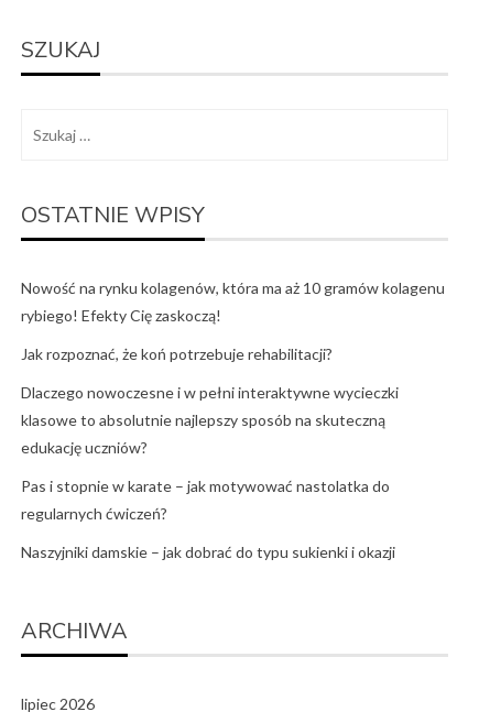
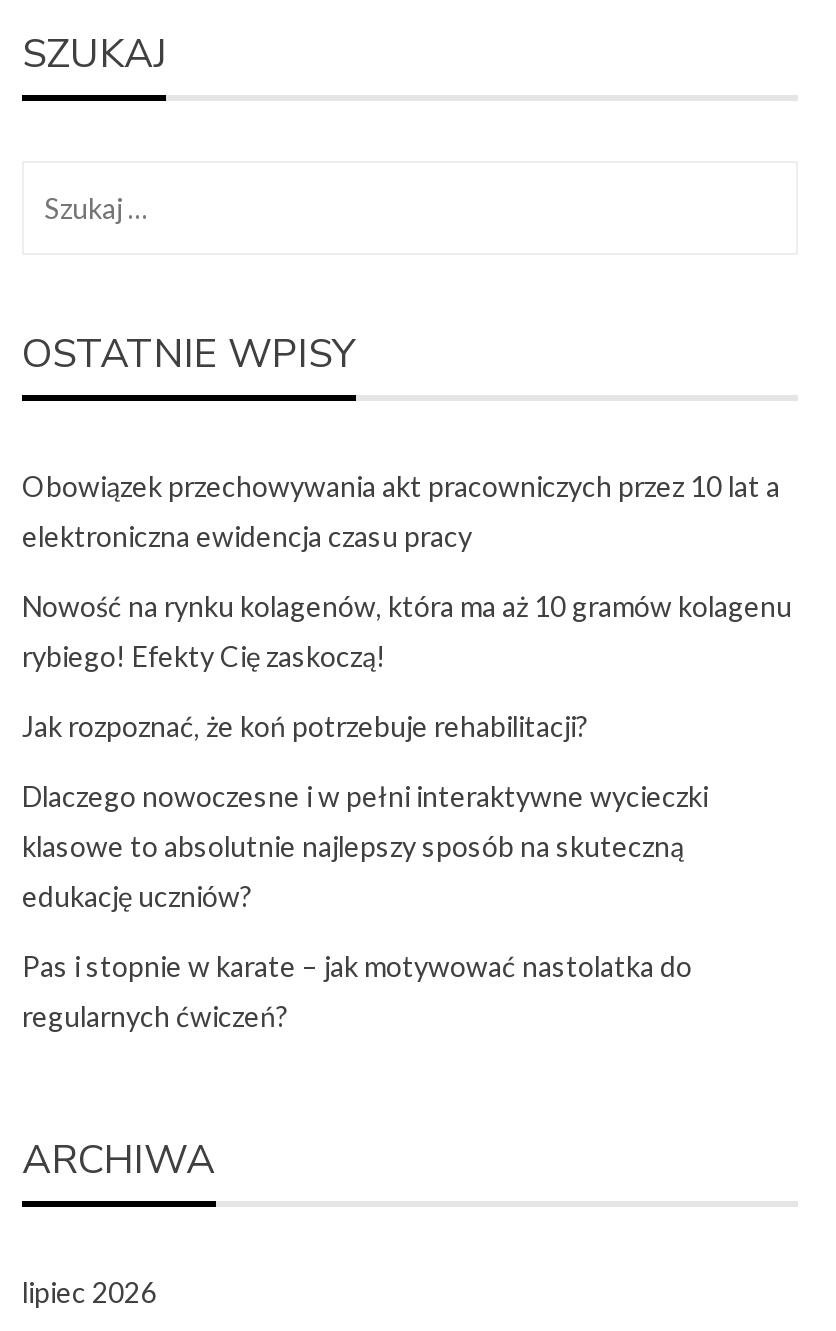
+ Obowiązek przechowywania akt pracowniczych przez 10 lat a
+ elektroniczna ewidencja czasu pracy

moved down: Nowość na rynku kolagenów, która ma aż 10 gramów kolagenu | rybiego! Efekty Cię zaskoczą! | Jak rozpoznać, że koń potrzebuje rehabilitacji? | Dlaczego nowoczesne i w pełni interaktywne wycieczki | klasowe to absolutnie najlepszy sposób na skuteczną | edukację uczniów? | Pas i stopnie w karate – jak motywować nastolatka do | regularnych ćwiczeń?

- Naszyjniki damskie – jak dobrać do typu sukienki i okazji
